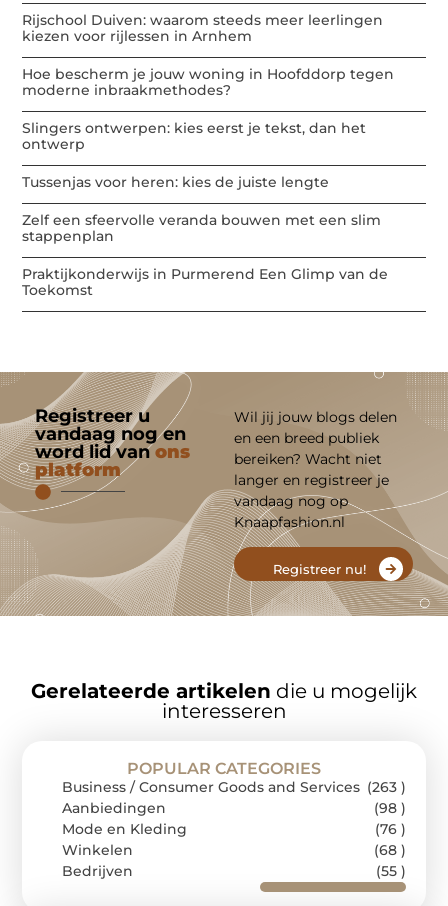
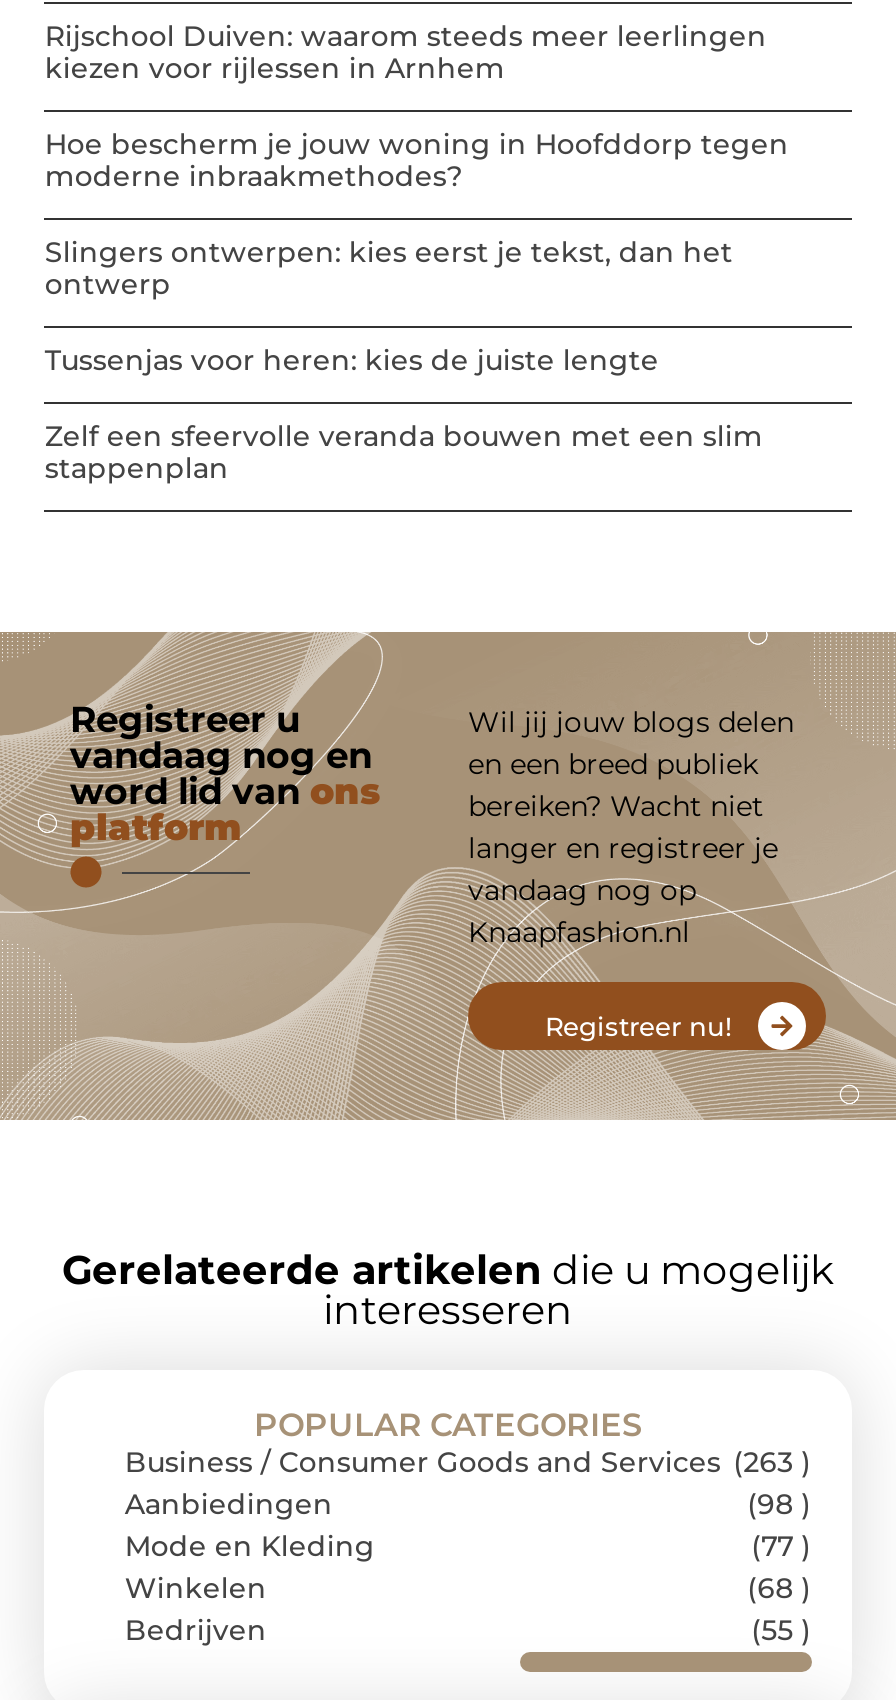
- Praktijkonderwijs in Purmerend Een Glimp van de
- Toekomst

- (76 )
+ (77 )
